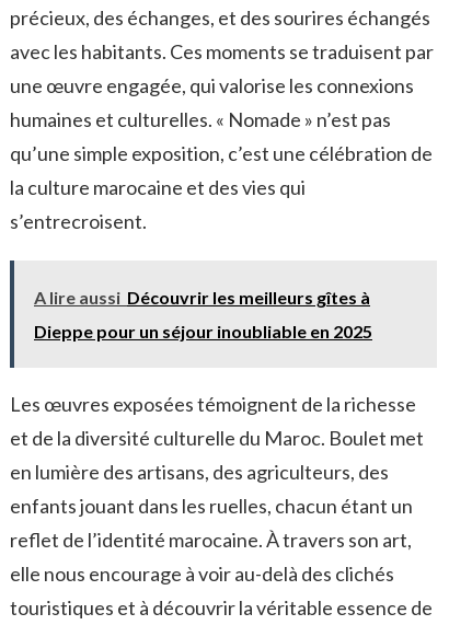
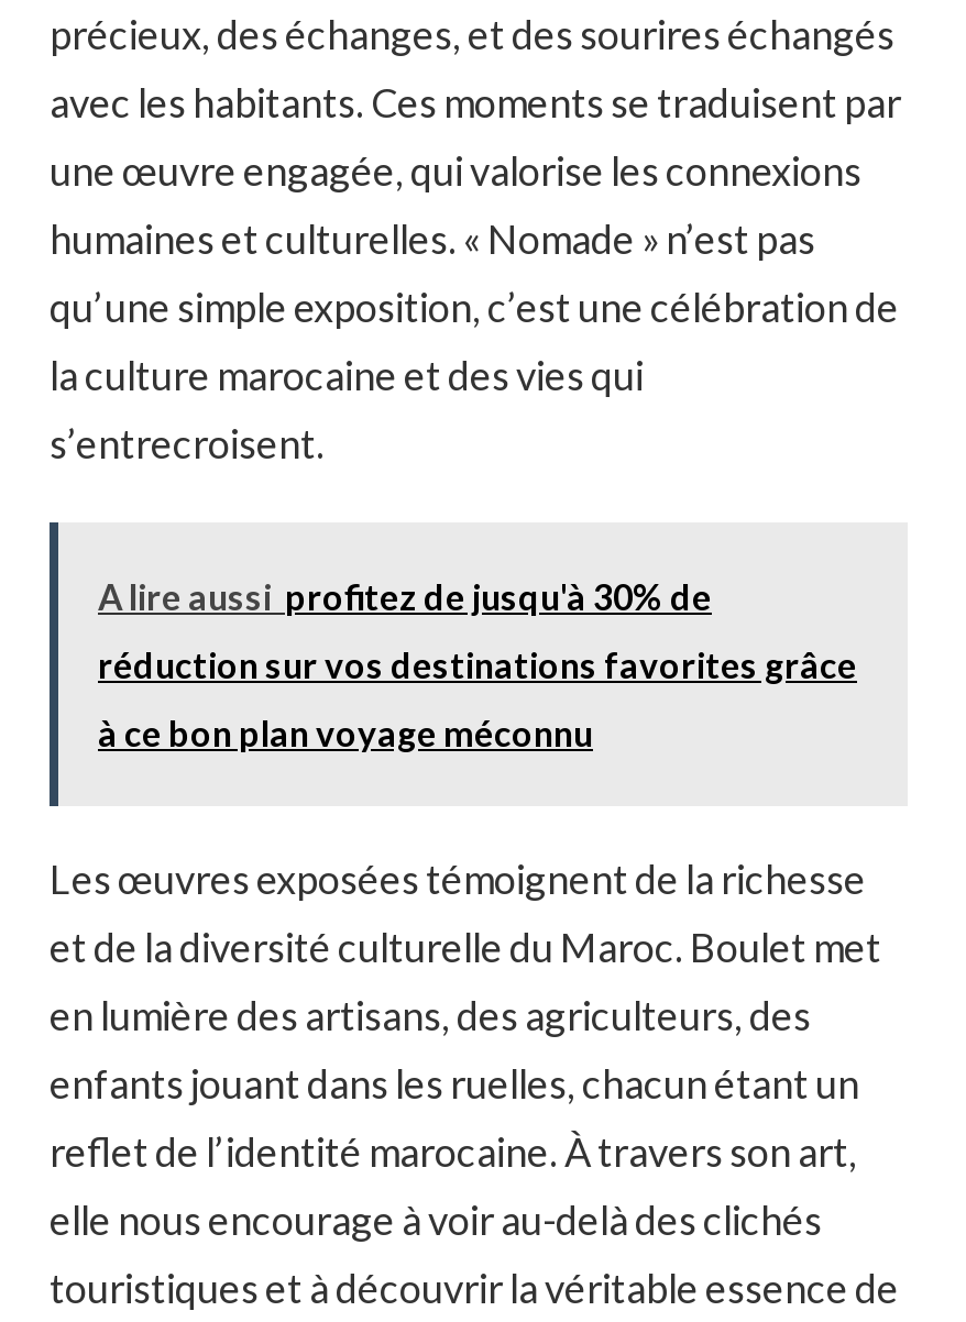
- A lire aussi Découvrir les meilleurs gîtes à
- Dieppe pour un séjour inoubliable en 2025
+ A lire aussi profitez de jusqu'à 30% de
+ réduction sur vos destinations favorites grâce
+ à ce bon plan voyage méconnu
